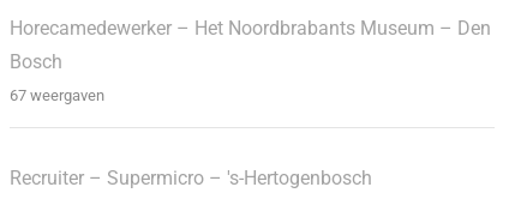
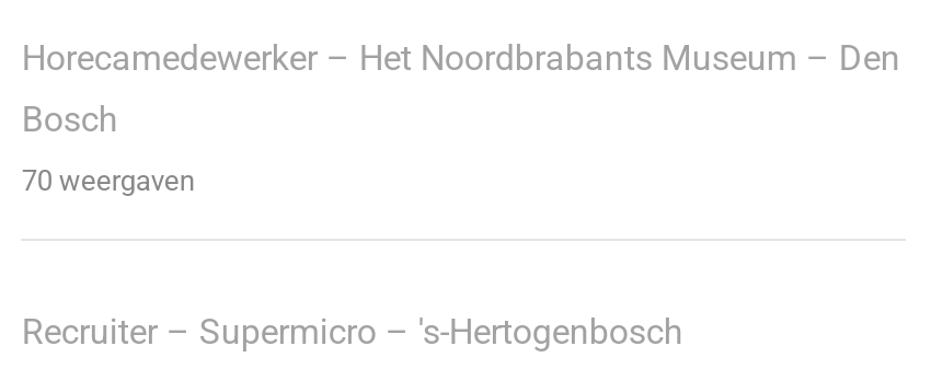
- 67 weergaven
+ 70 weergaven
